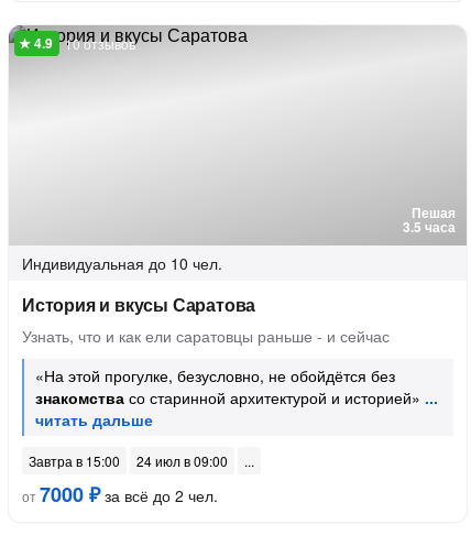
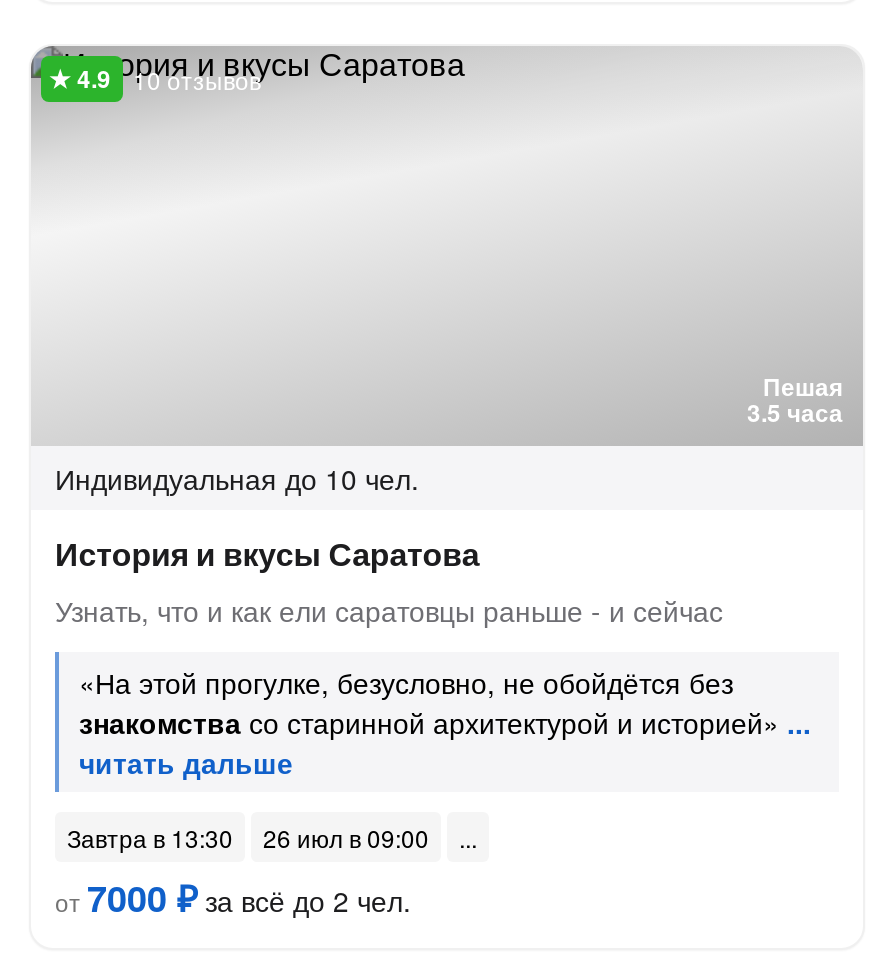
- Завтра в 15:00
+ Завтра в 13:30

- 24 июл в 09:00
+ 26 июл в 09:00
